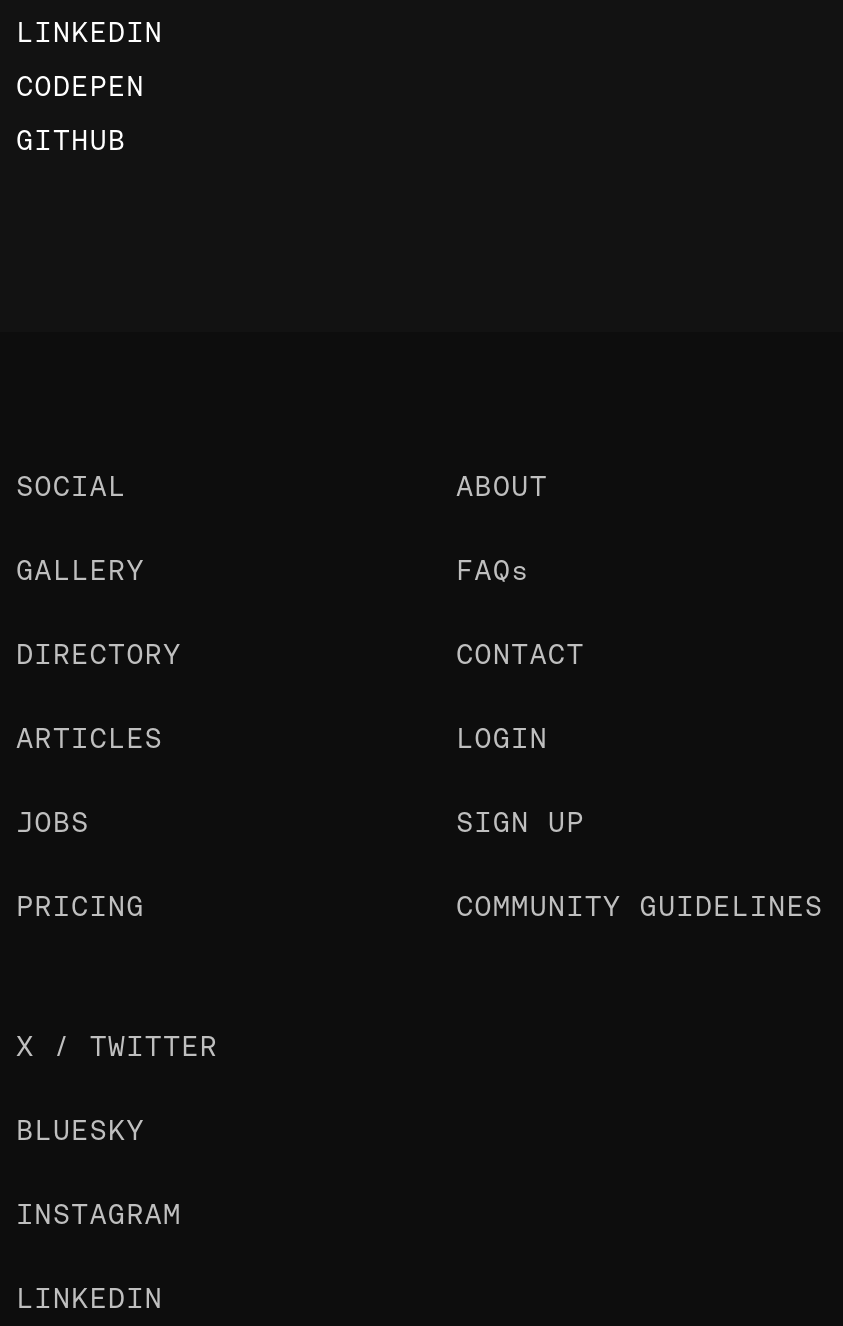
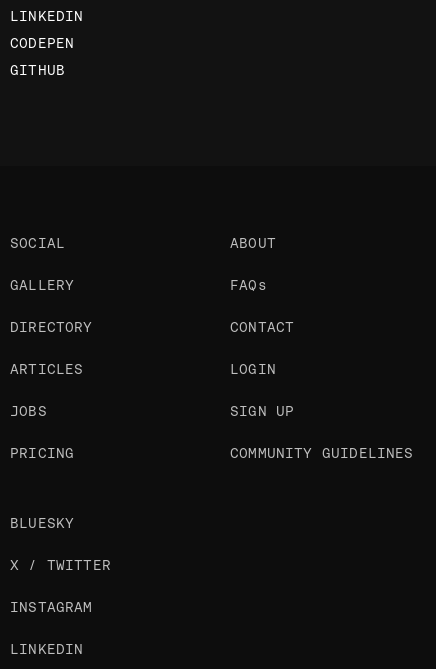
moved down: X / TWITTER

moved up: BLUESKY
